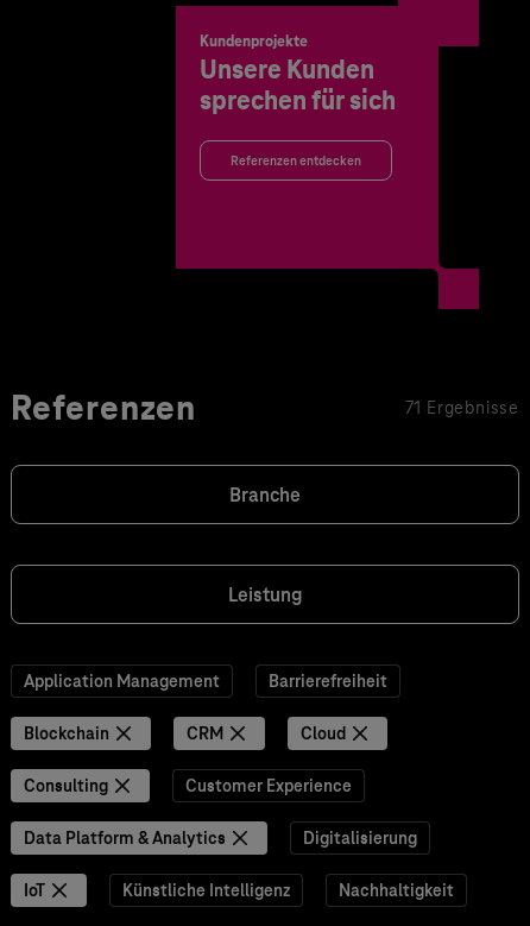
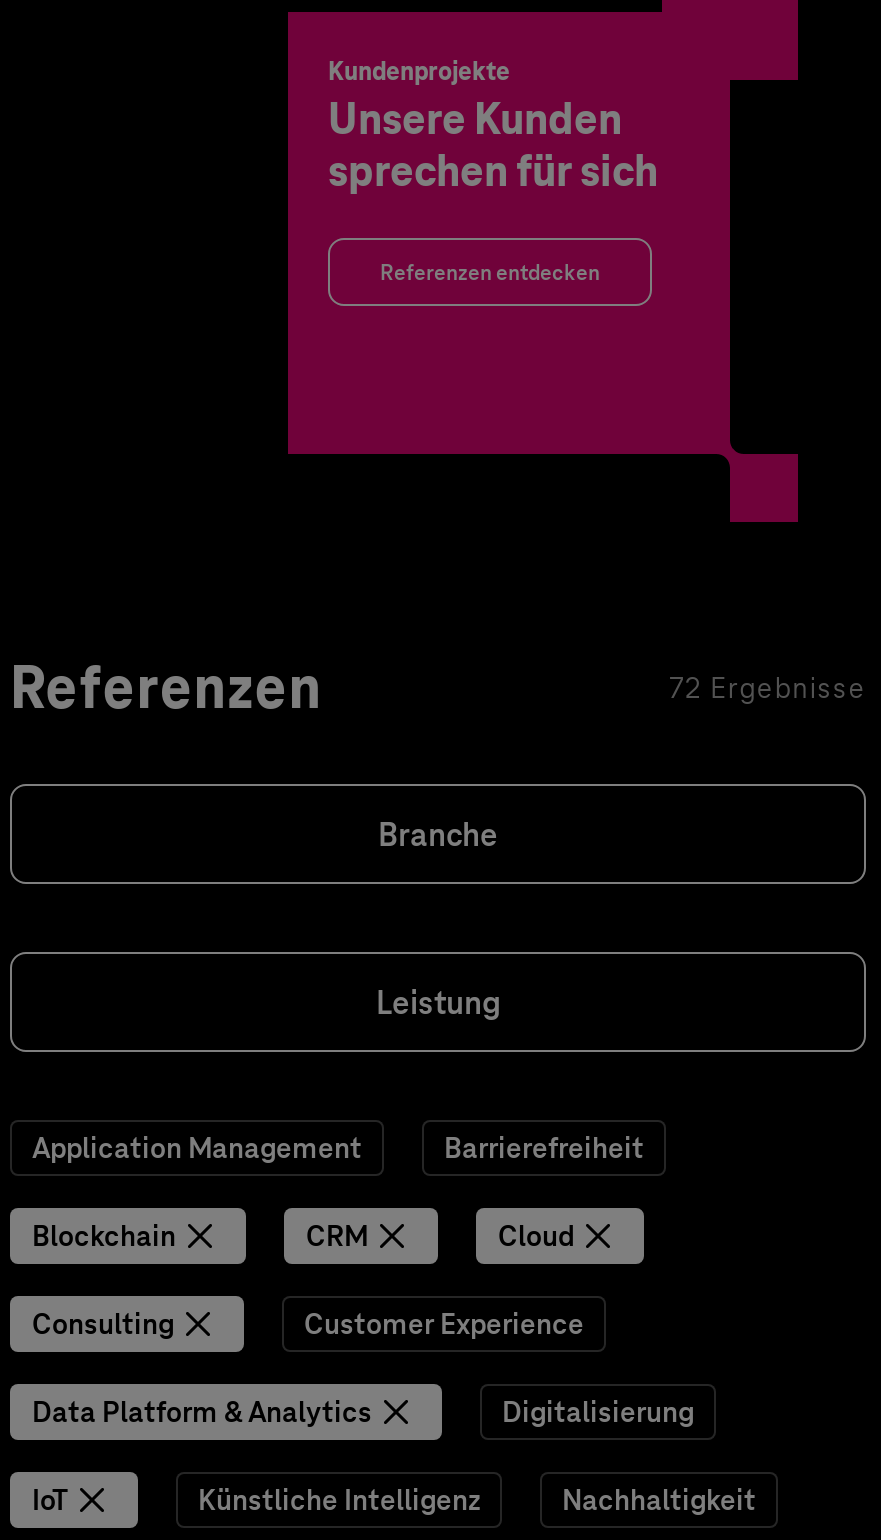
- 71 Ergebnisse
+ 72 Ergebnisse
